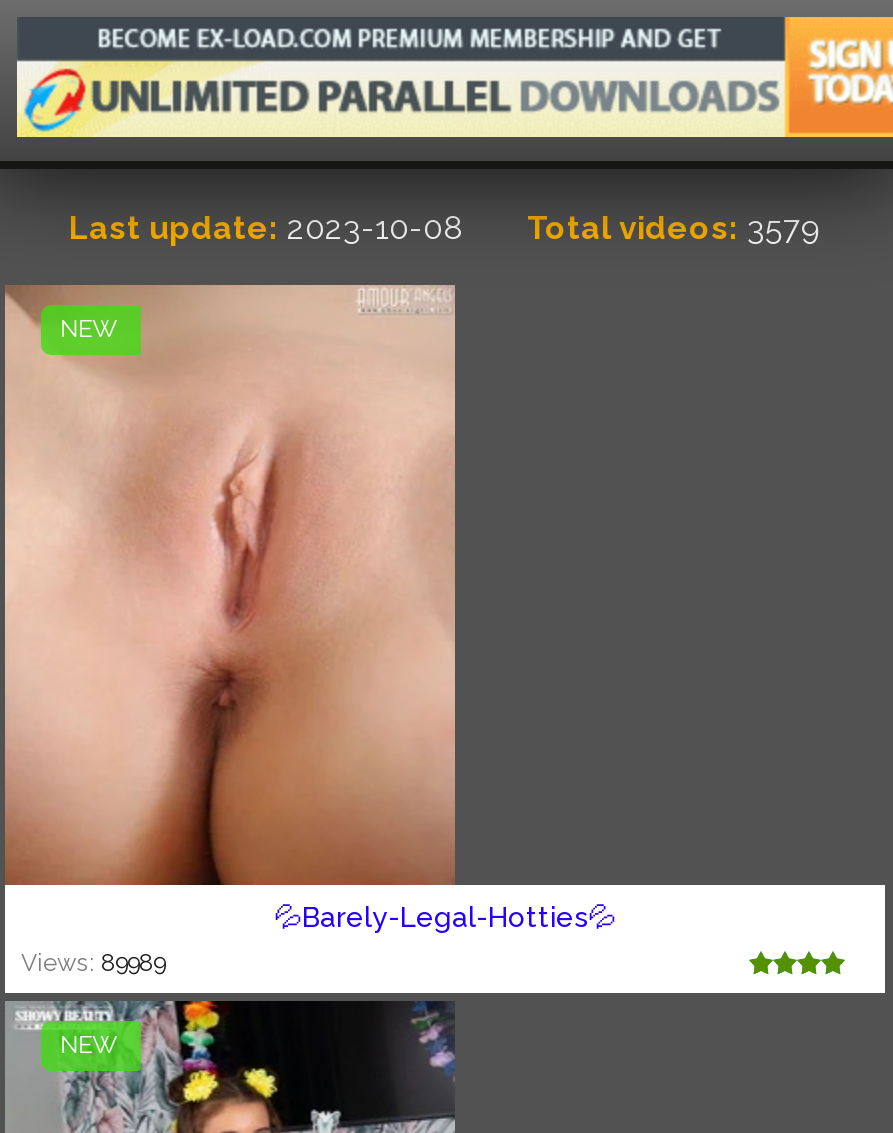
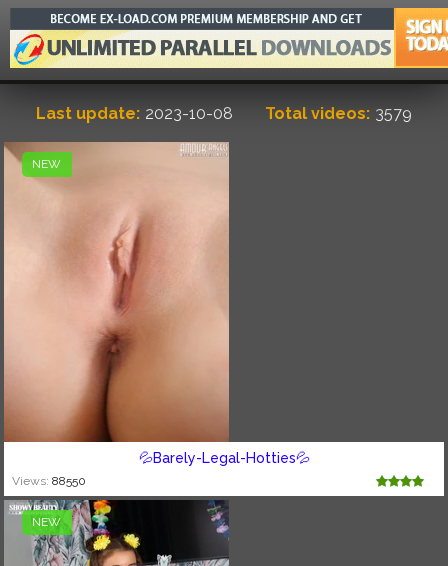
- Views: 89989
+ Views: 88550
